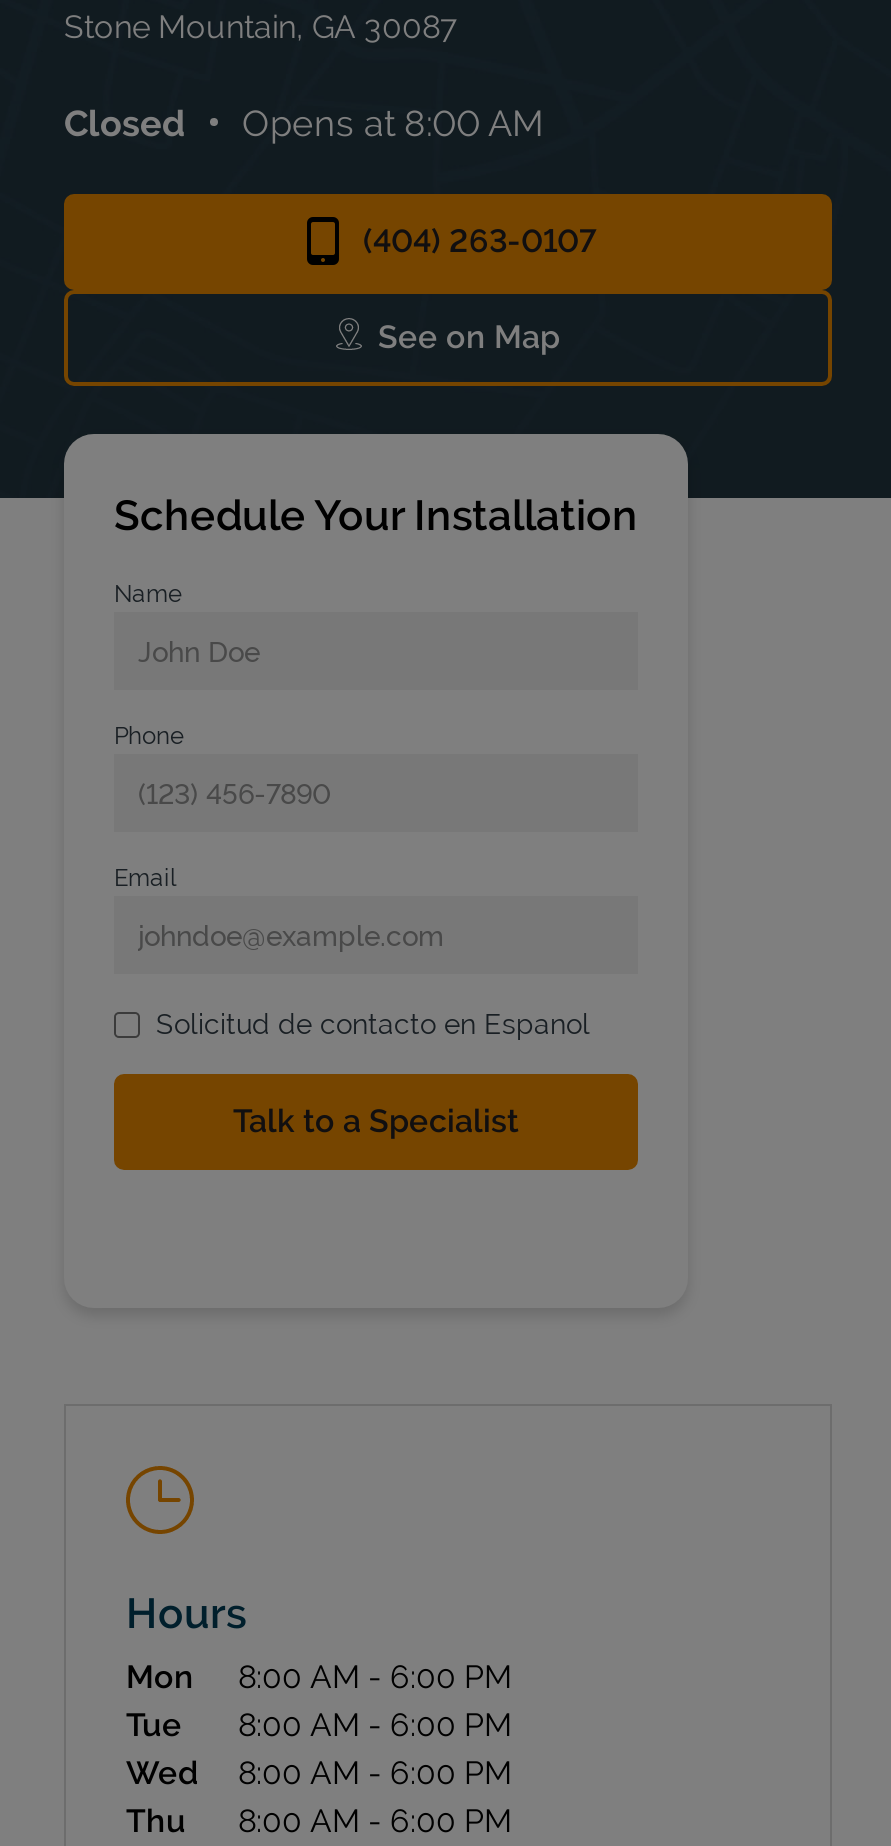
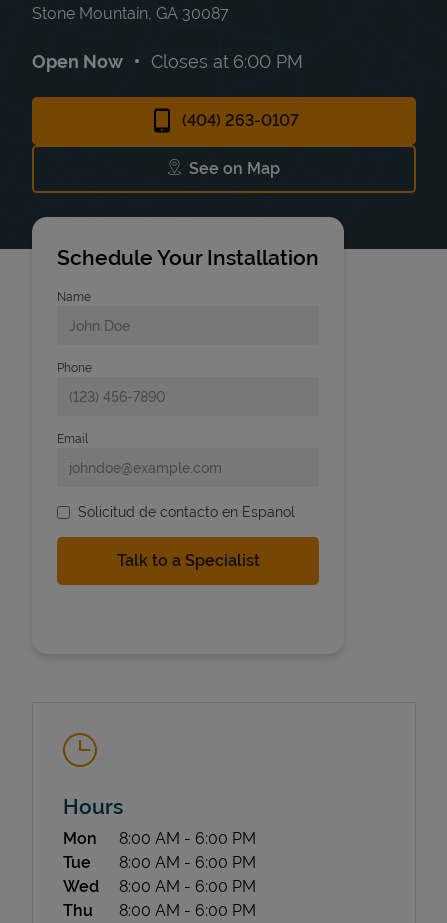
- Closed
- Opens at 8:00 AM
+ Open Now
+ Closes at 6:00 PM
